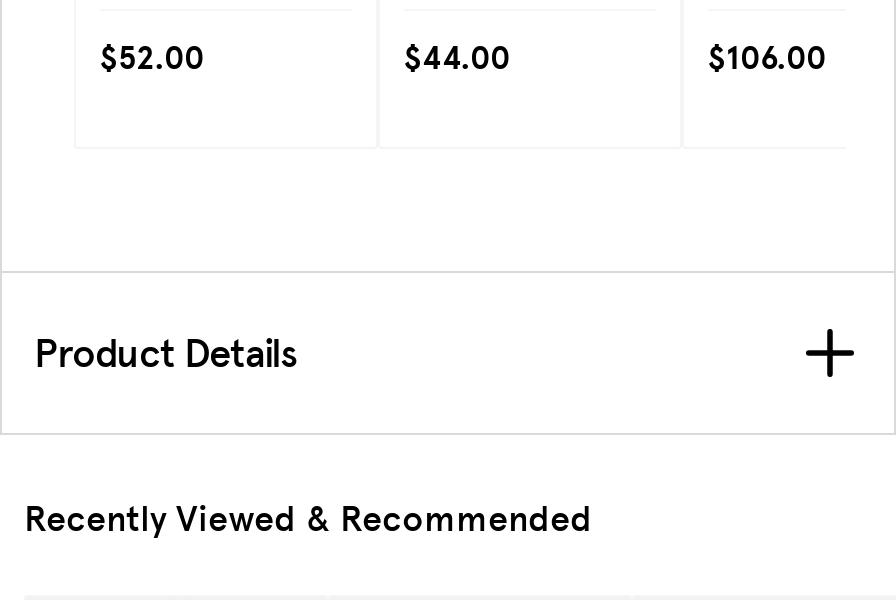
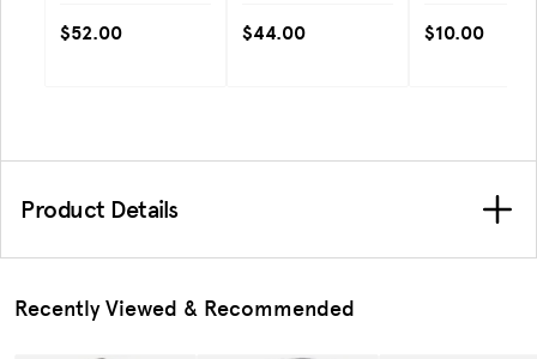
- $106.00
+ $10.00
